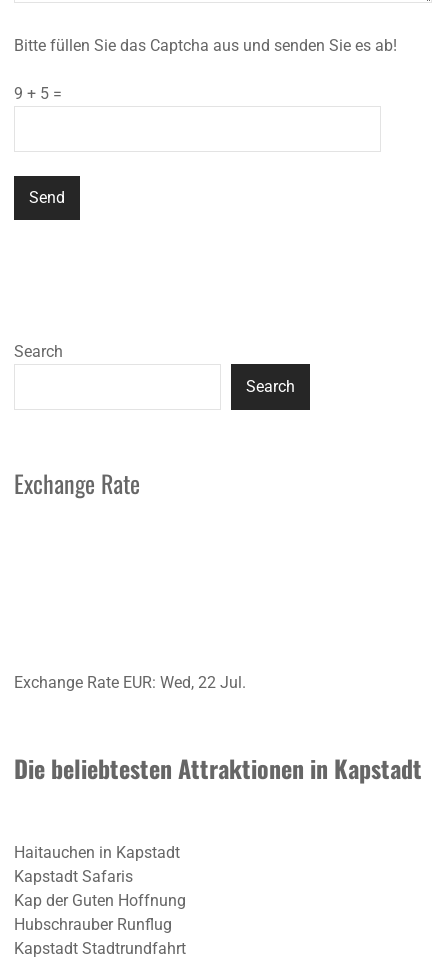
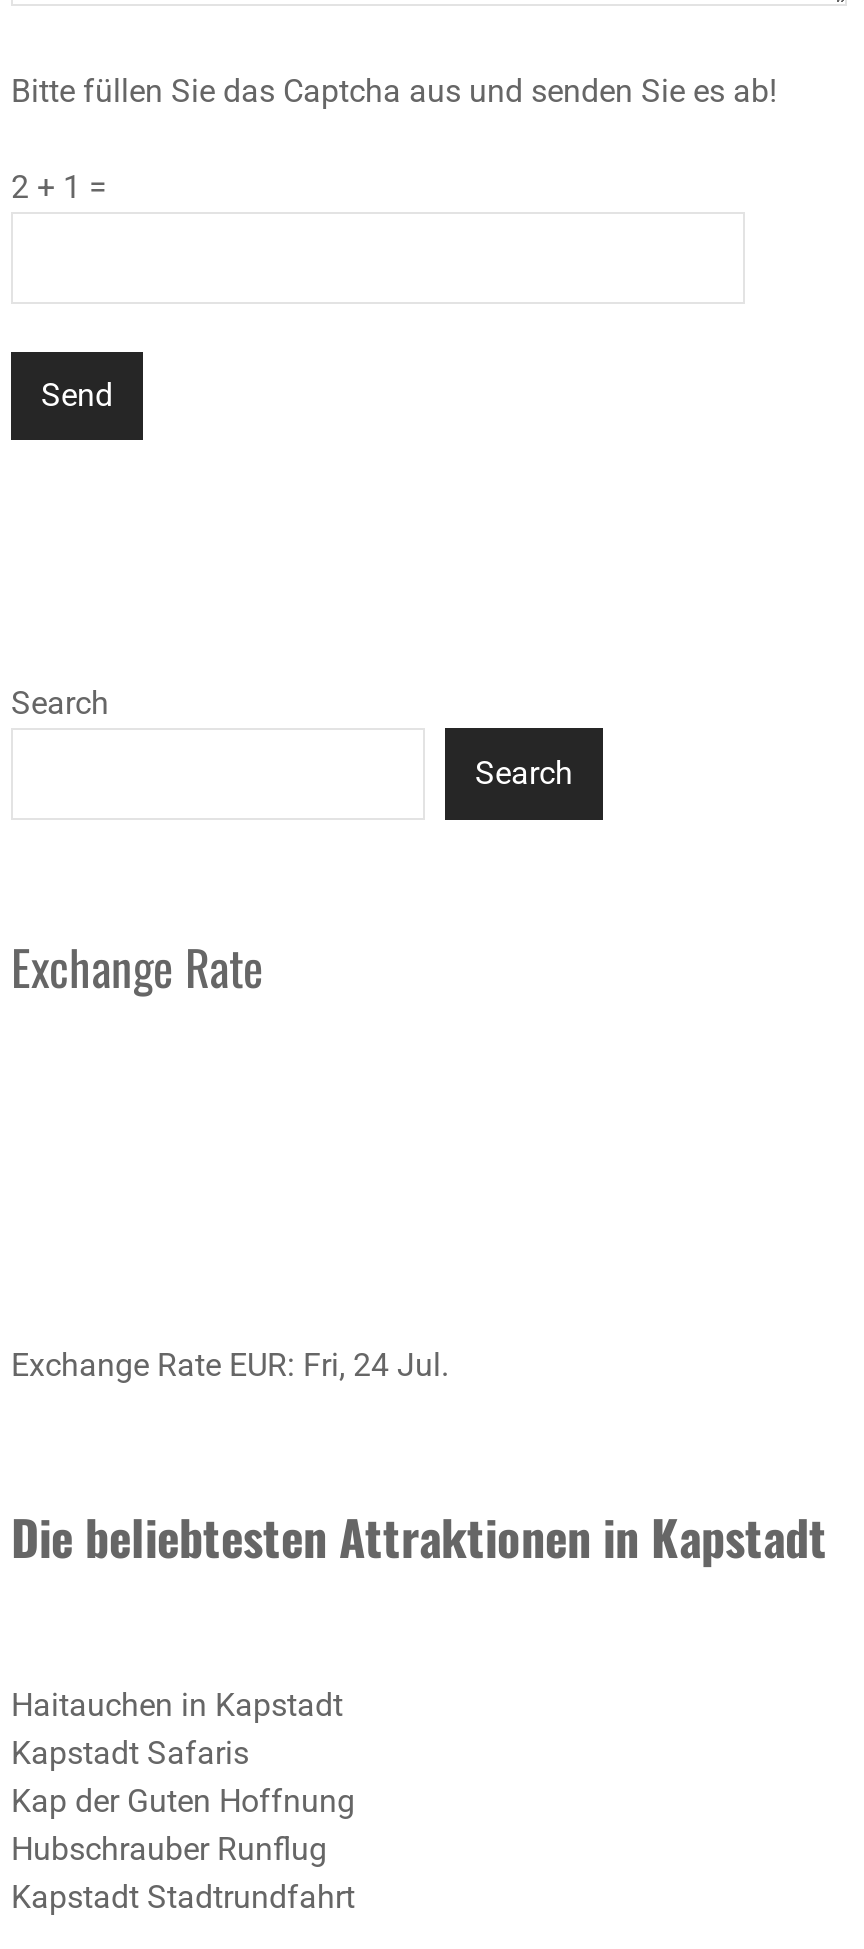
- 9 + 5 =
+ 2 + 1 =

- Exchange Rate EUR: Wed, 22 Jul.
+ Exchange Rate EUR: Fri, 24 Jul.
